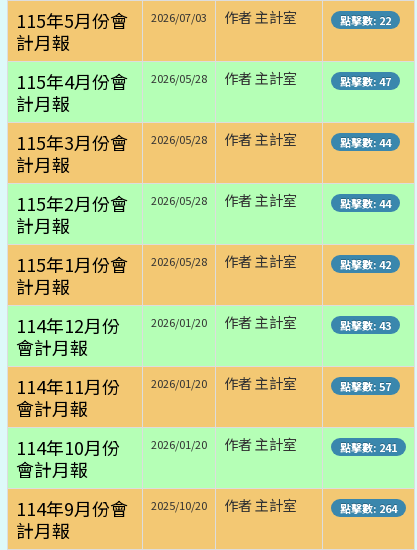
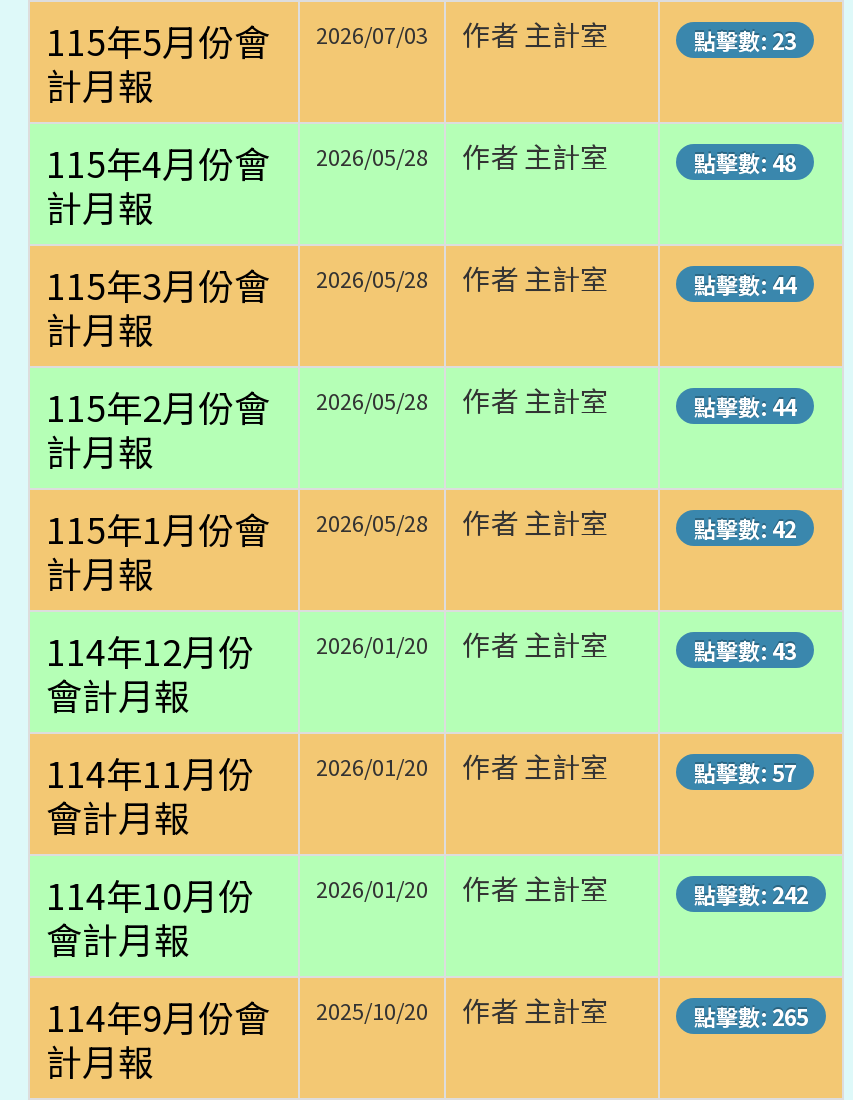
- 點擊數: 22
+ 點擊數: 23

- 點擊數: 47
+ 點擊數: 48

- 點擊數: 241
+ 點擊數: 242

- 點擊數: 264
+ 點擊數: 265
